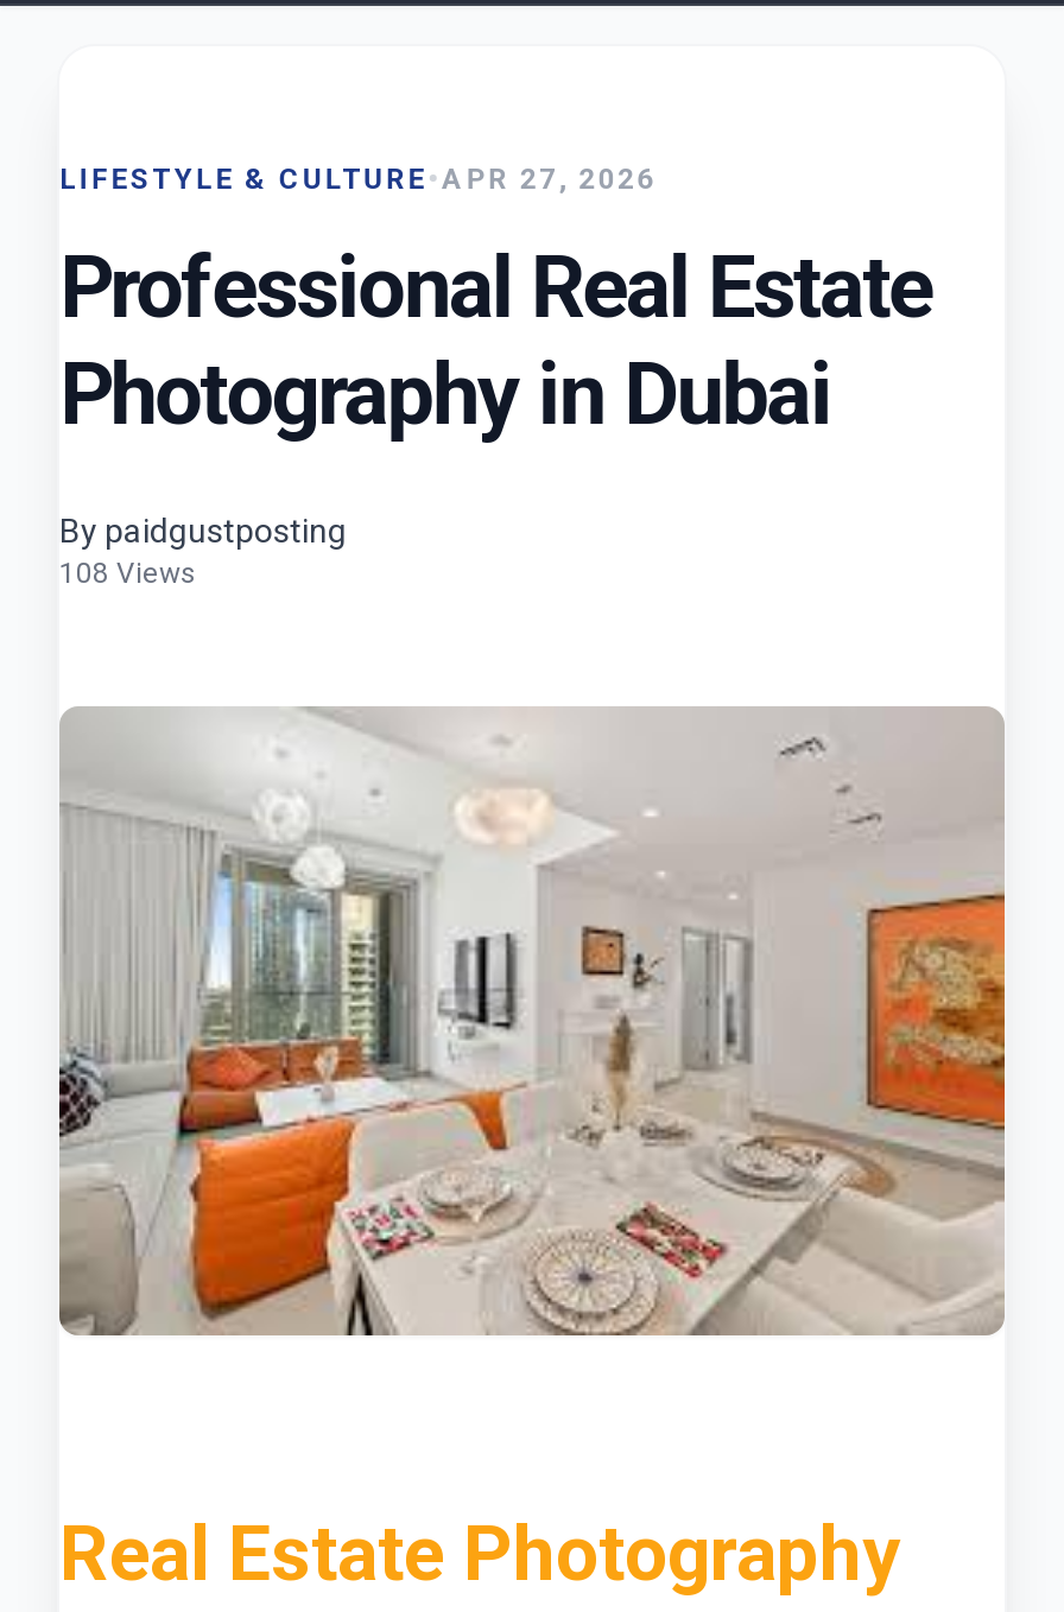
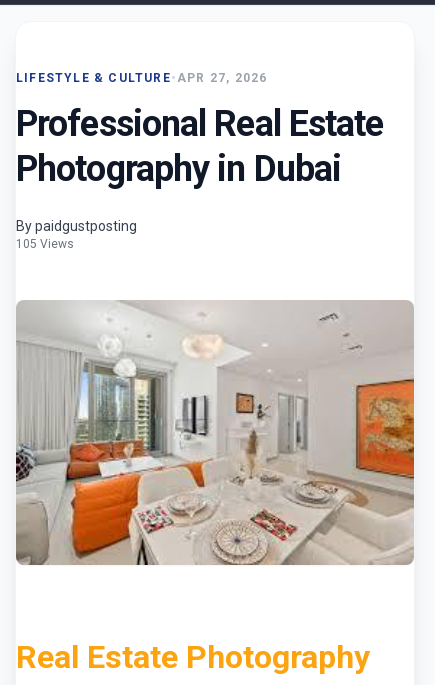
- 108 Views
+ 105 Views
